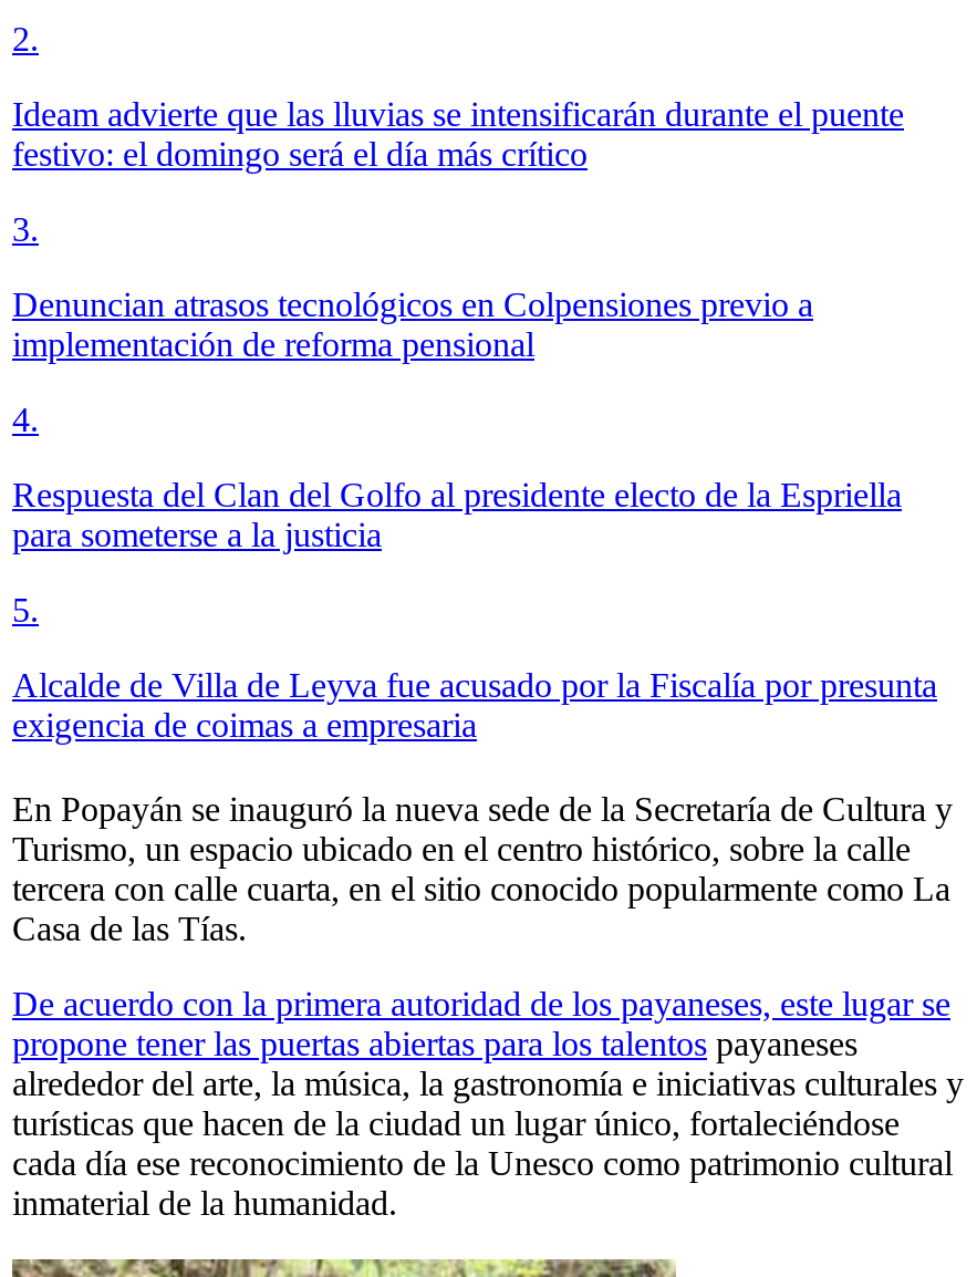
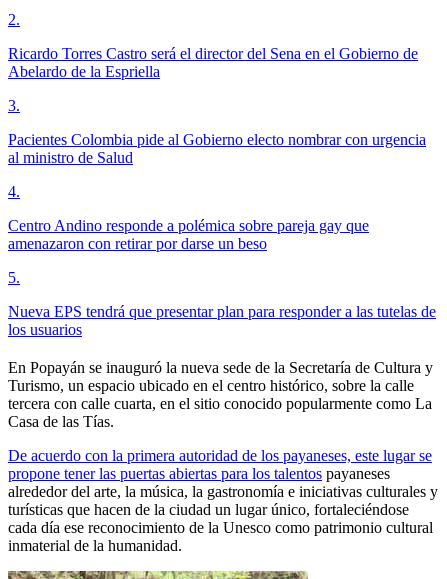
- Ideam advierte que las lluvias se intensificarán durante el puente
- festivo: el domingo será el día más crítico
+ Ricardo Torres Castro será el director del Sena en el Gobierno de
+ Abelardo de la Espriella

- Denuncian atrasos tecnológicos en Colpensiones previo a
- implementación de reforma pensional
+ Pacientes Colombia pide al Gobierno electo nombrar con urgencia
+ al ministro de Salud

- Respuesta del Clan del Golfo al presidente electo de la Espriella
- para someterse a la justicia
+ Centro Andino responde a polémica sobre pareja gay que
+ amenazaron con retirar por darse un beso

- Alcalde de Villa de Leyva fue acusado por la Fiscalía por presunta
- exigencia de coimas a empresaria
+ Nueva EPS tendrá que presentar plan para responder a las tutelas de
+ los usuarios
